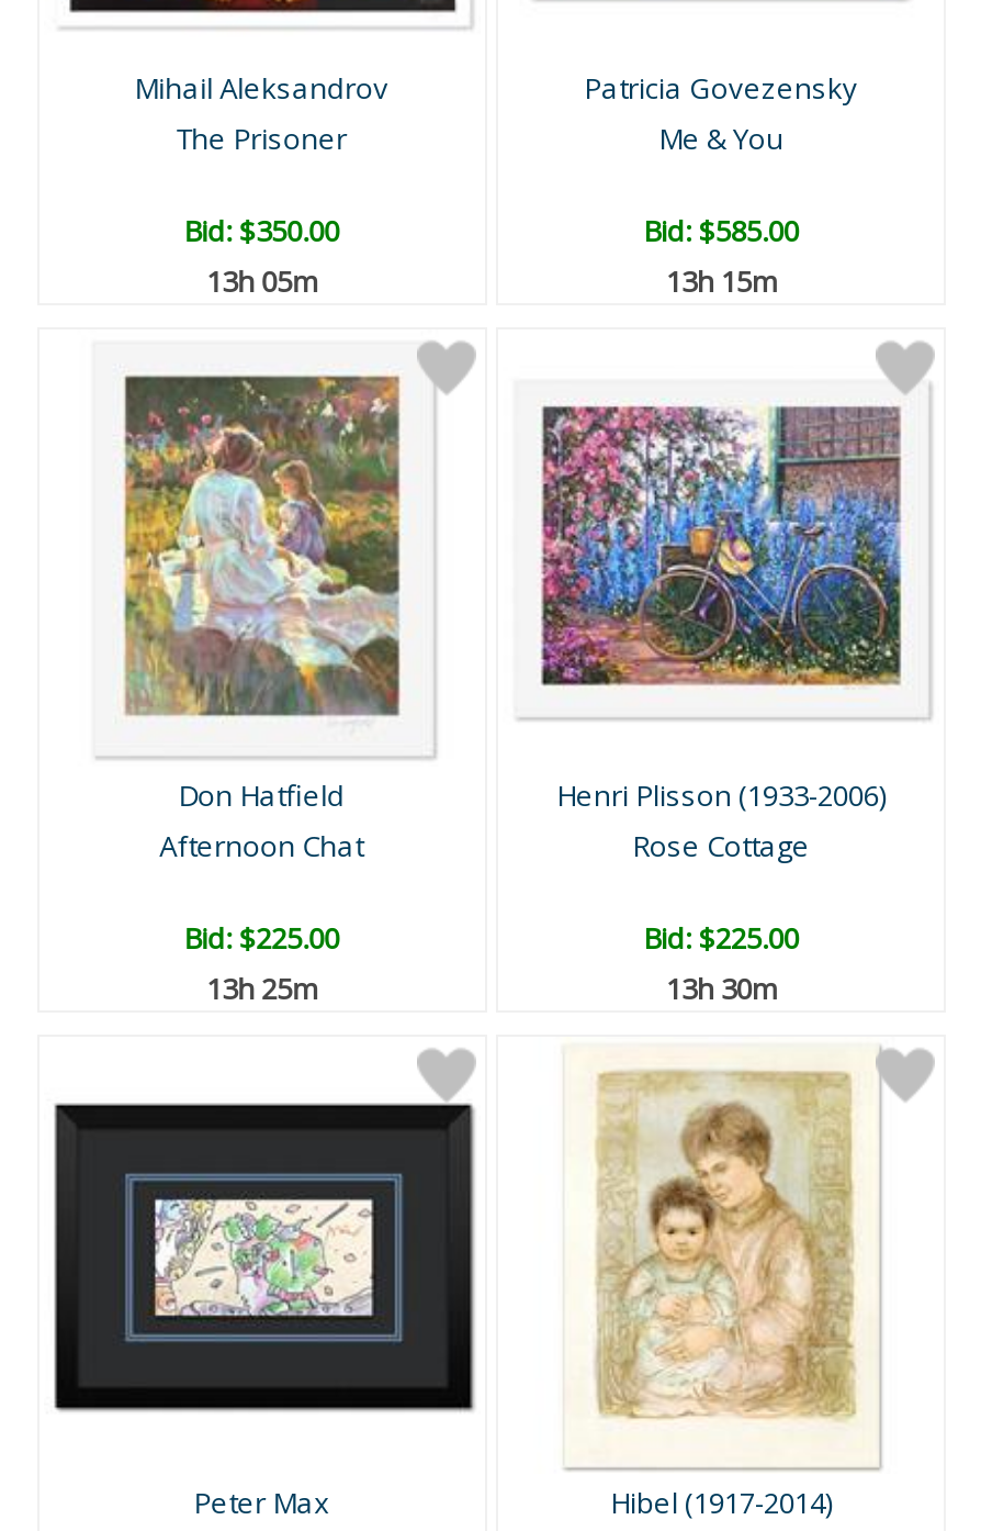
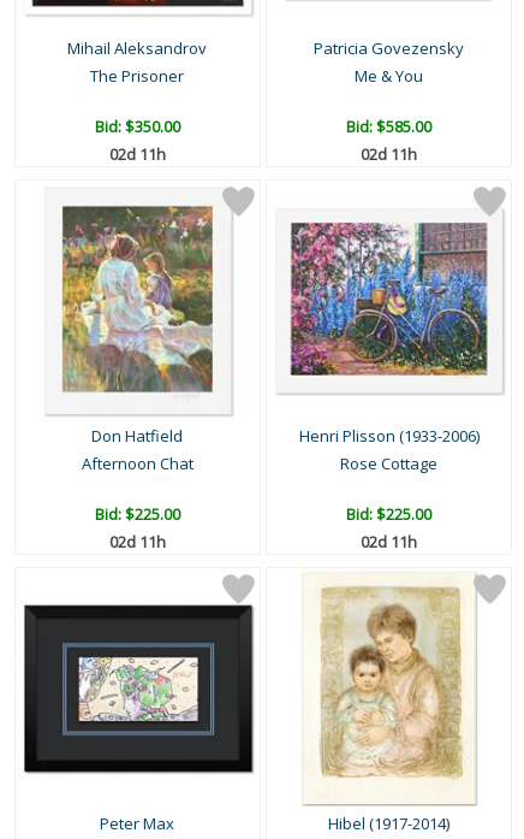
- 13h 05m
+ 02d 11h

- 13h 15m
+ 02d 11h

- 13h 25m
+ 02d 11h

- 13h 30m
+ 02d 11h
